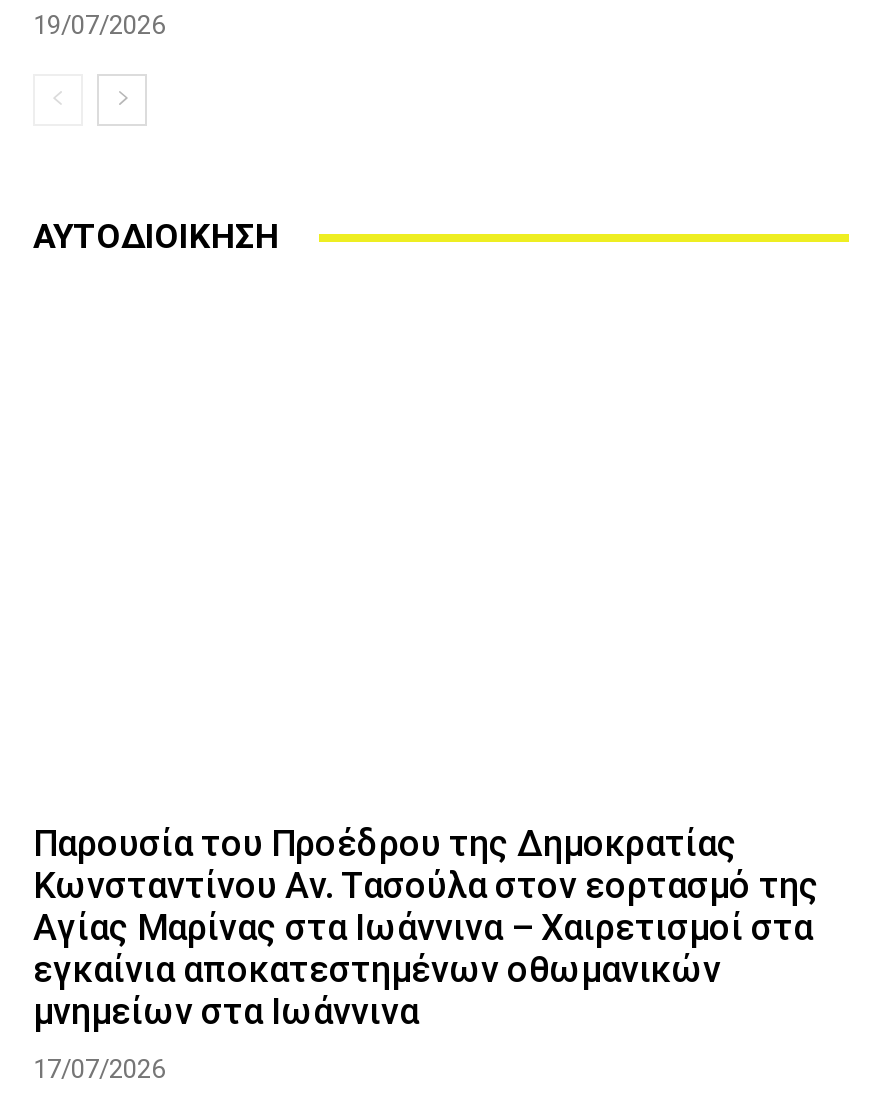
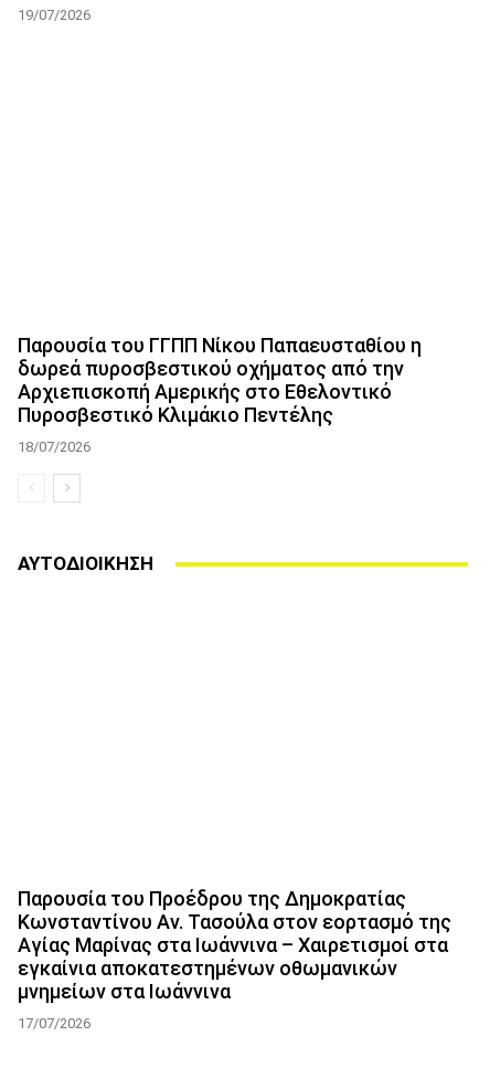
+ Παρουσία του ΓΓΠΠ Νίκου Παπαευσταθίου η
+ δωρεά πυροσβεστικού οχήματος από την
+ Αρχιεπισκοπή Αμερικής στο Εθελοντικό
+ Πυροσβεστικό Κλιμάκιο Πεντέλης
+ 18/07/2026
